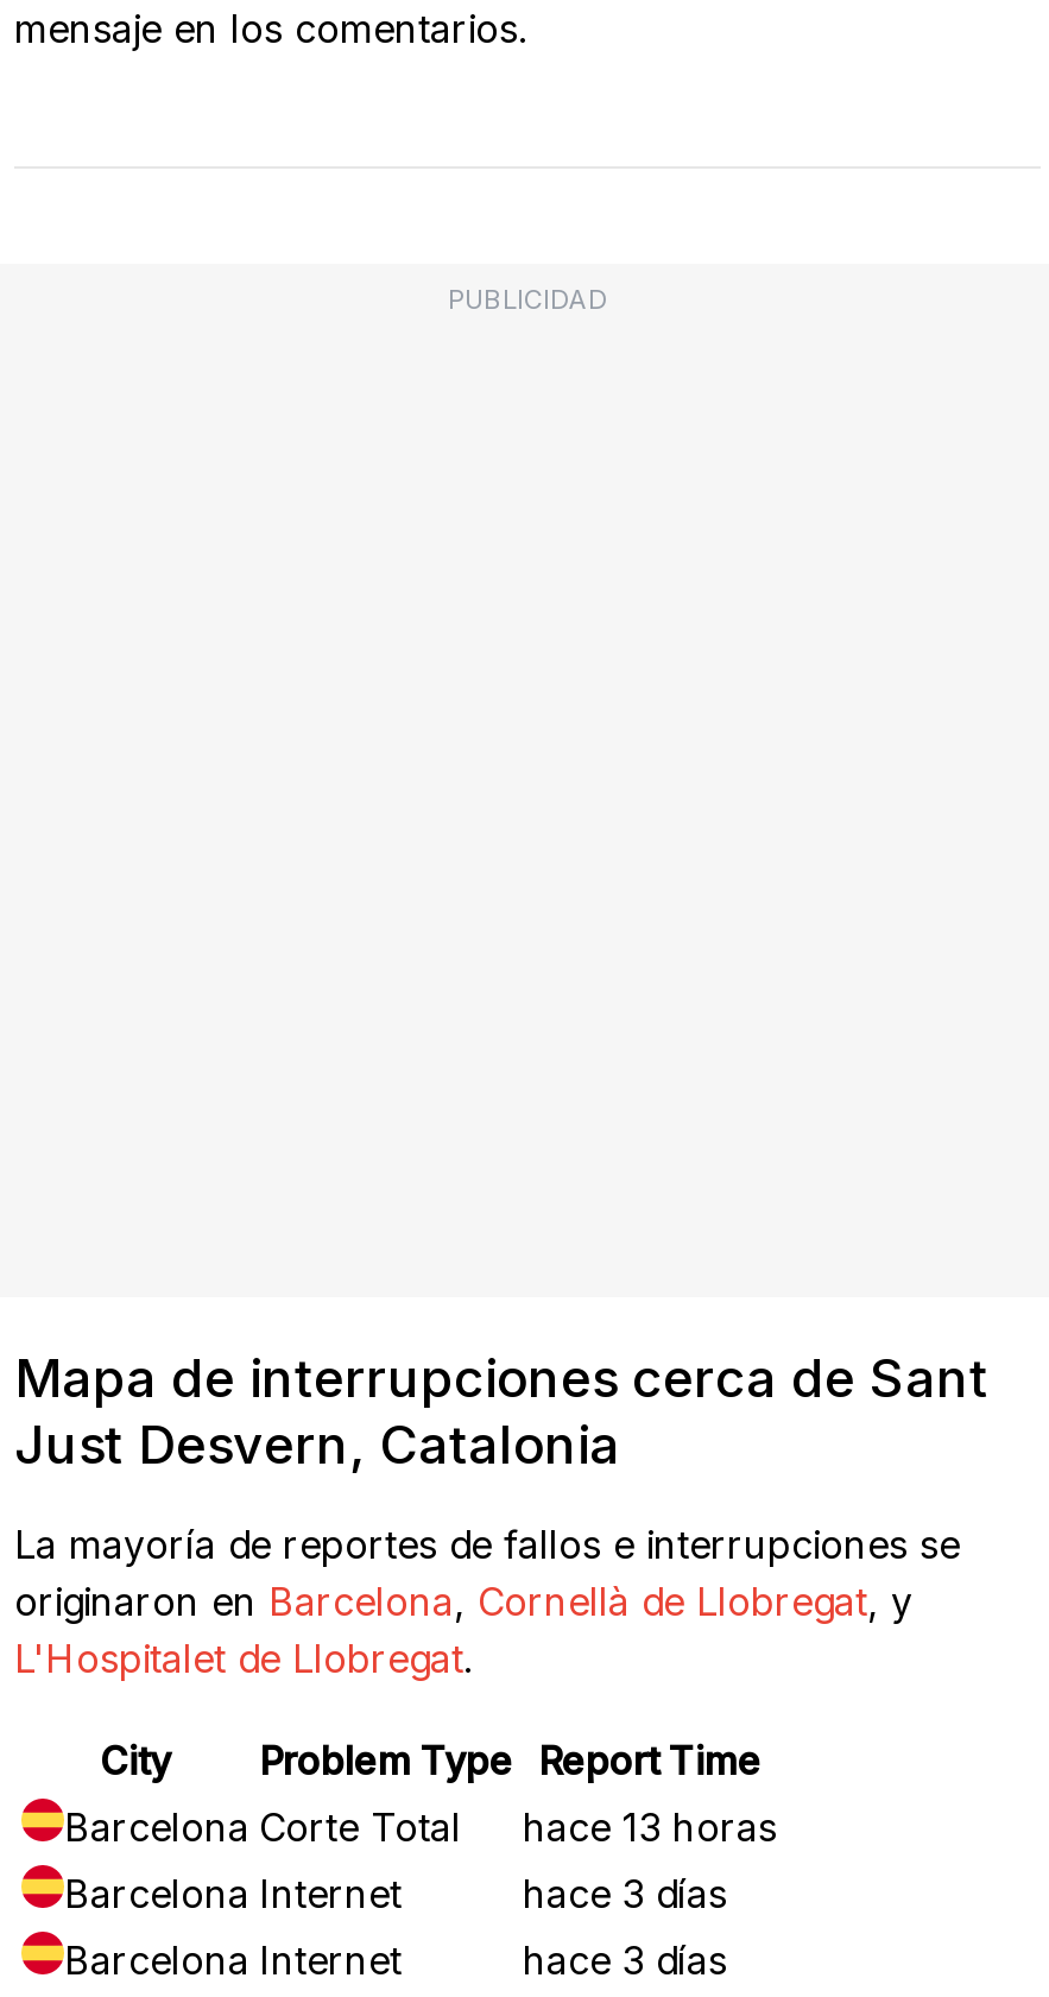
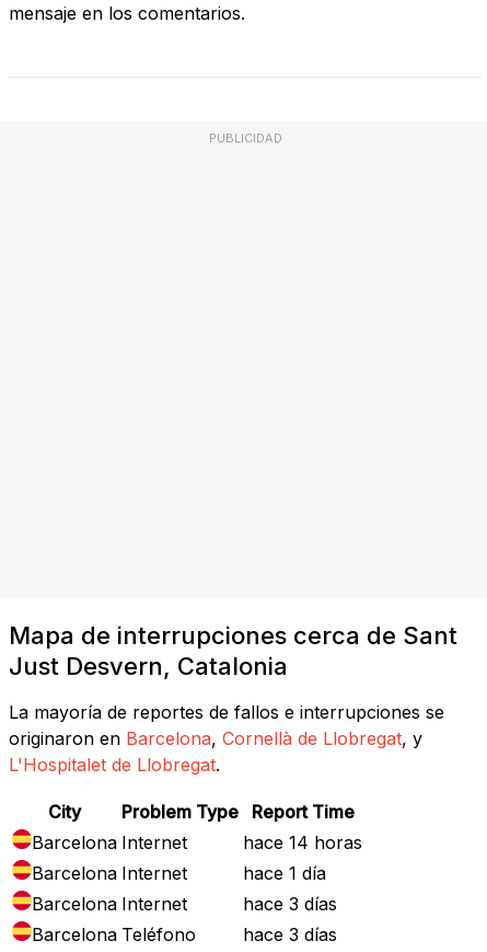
- Barcelona Corte Total
- hace 13 horas
+ Barcelona Internet
+ hace 14 horas
+ Barcelona Internet
+ hace 1 día

- Barcelona Internet
+ Barcelona Teléfono
